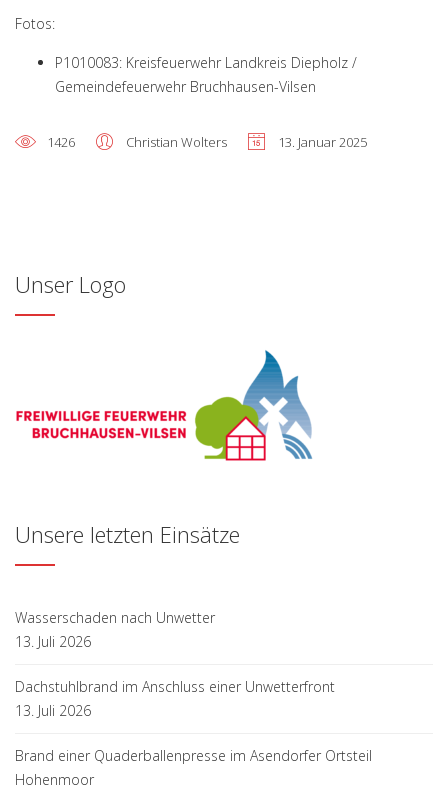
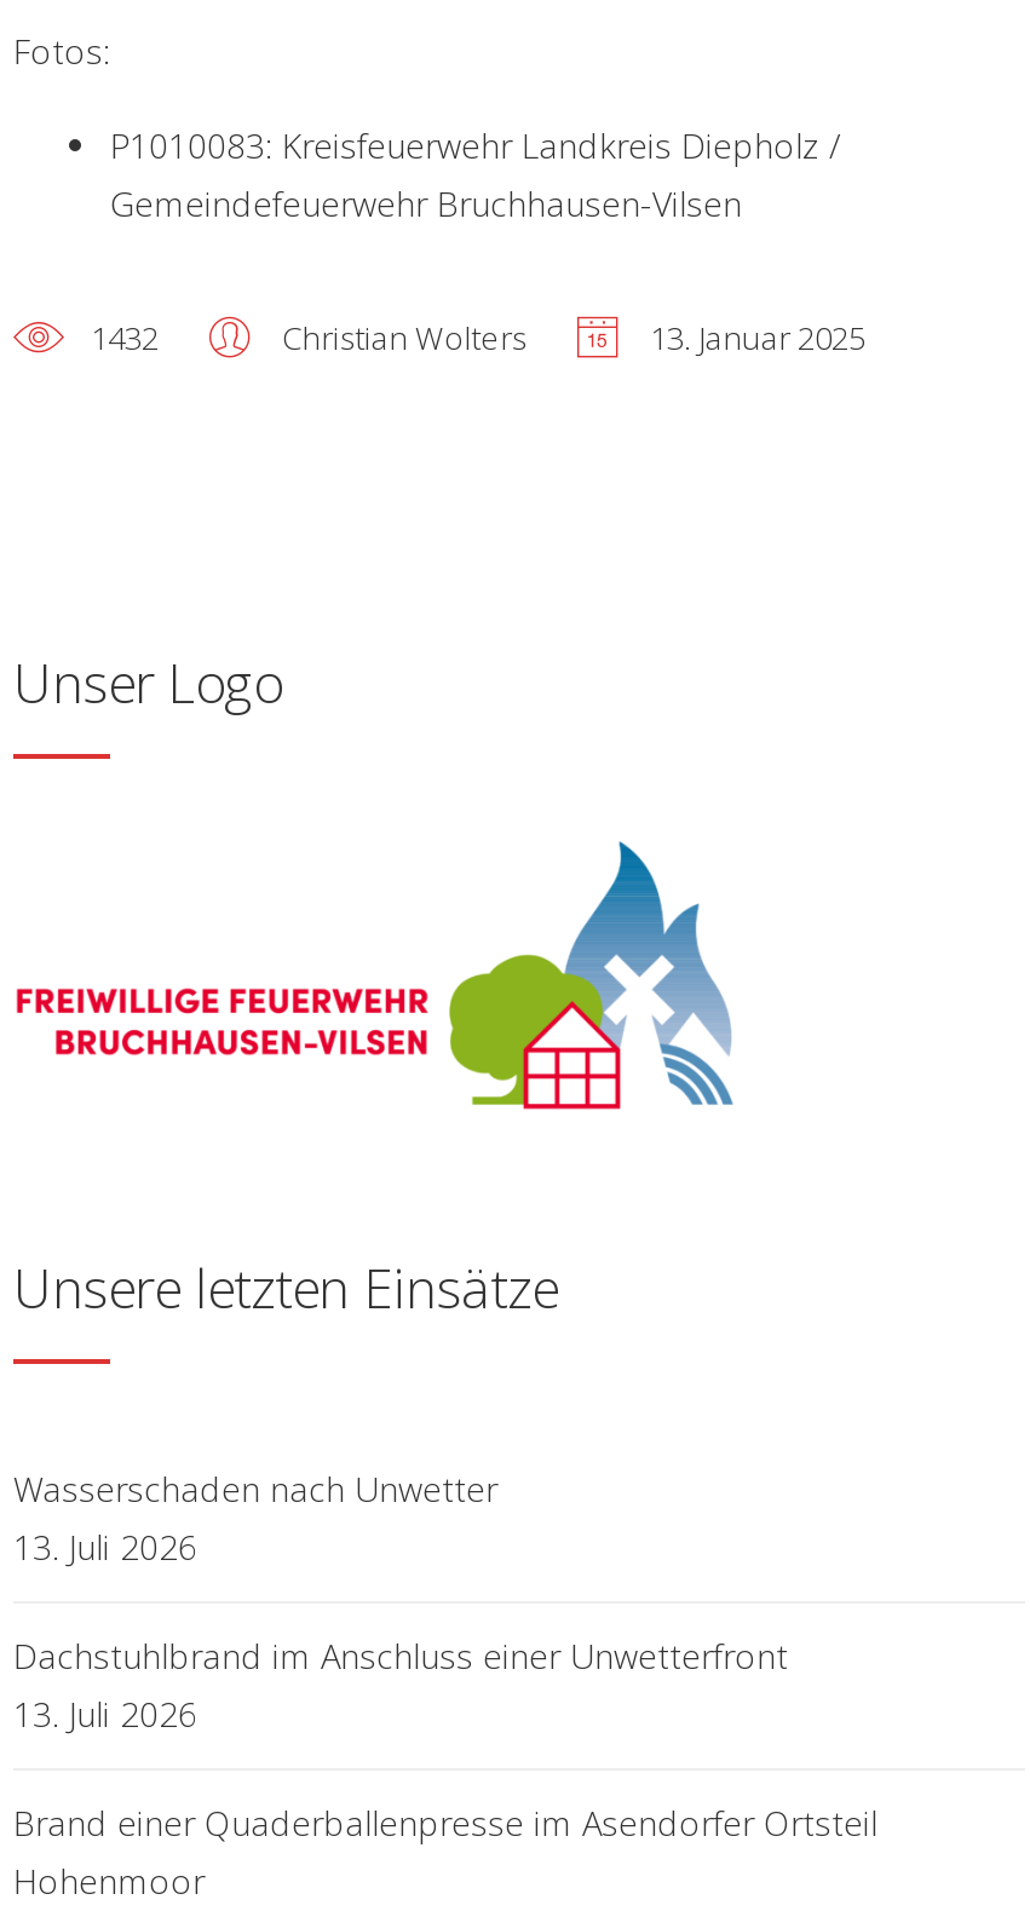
- 1426
+ 1432
